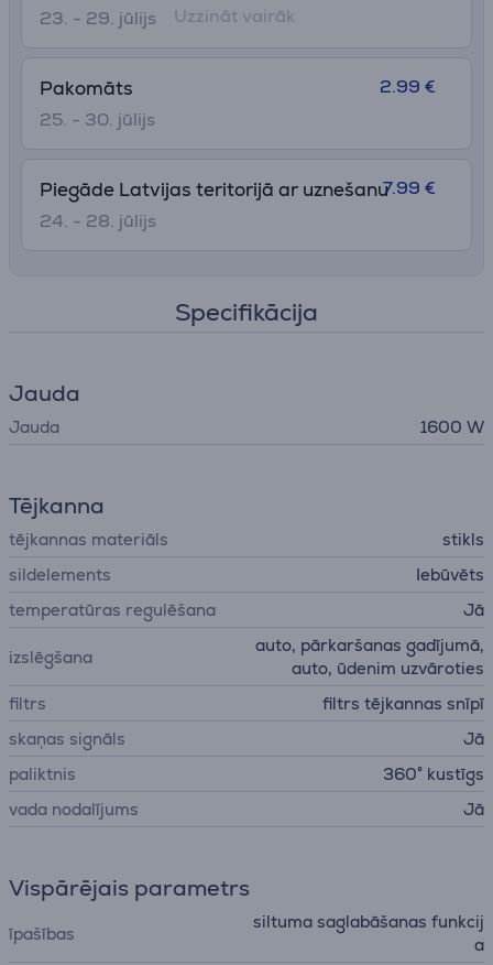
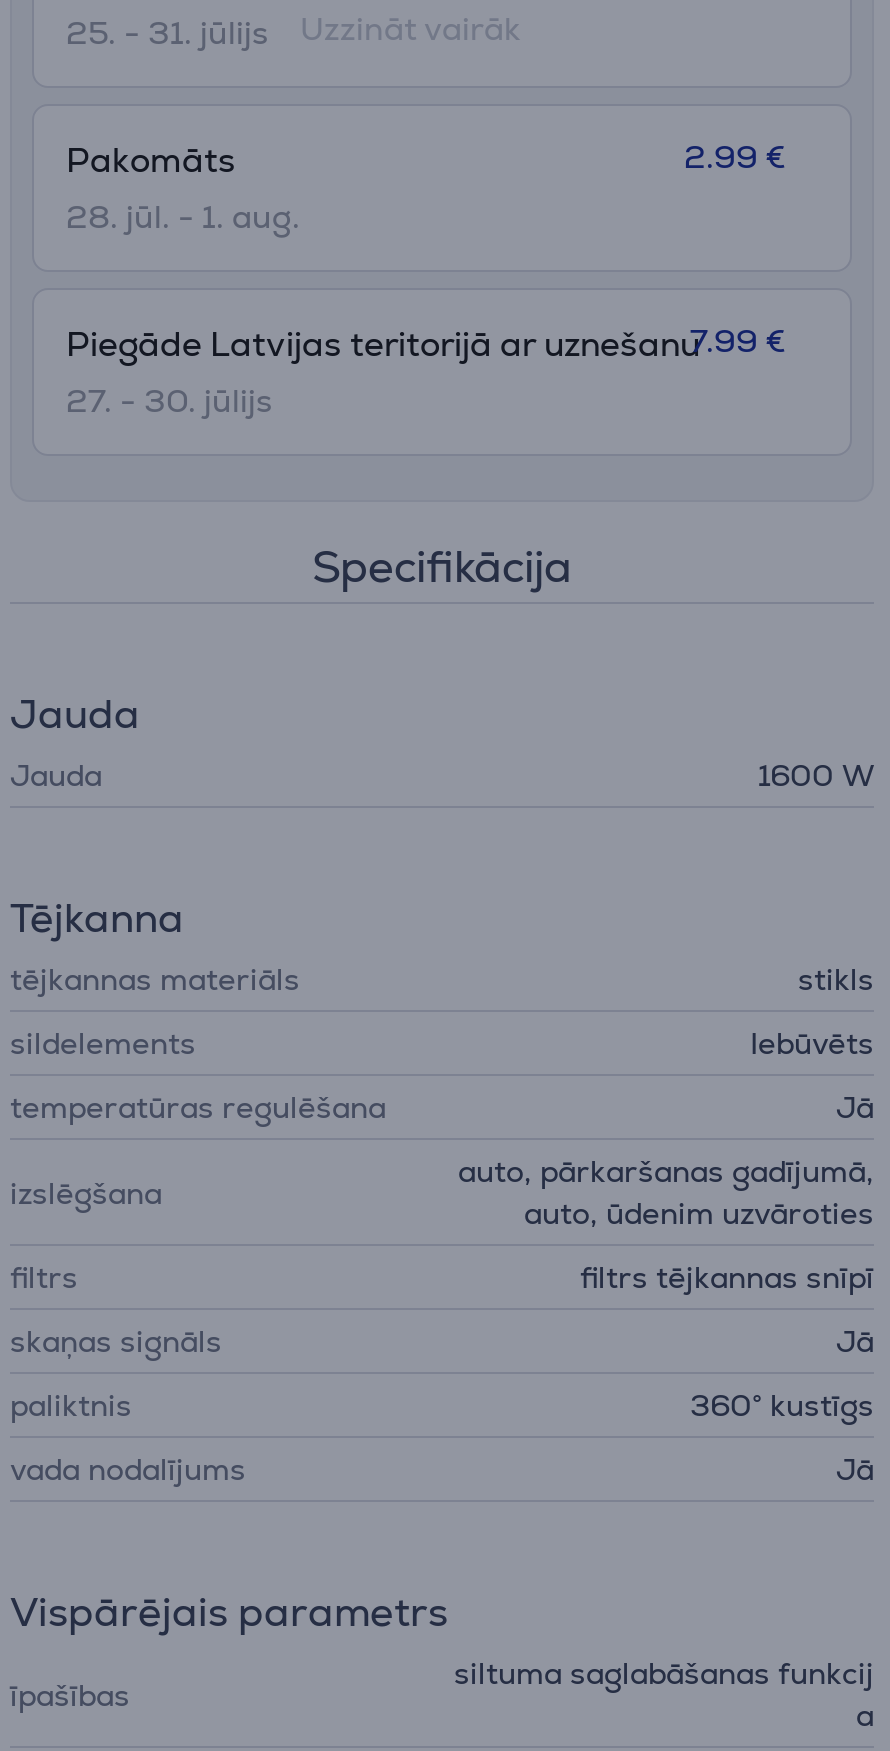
- 23. - 29. jūlijs
+ 25. - 31. jūlijs

- 25. - 30. jūlijs
+ 28. jūl. - 1. aug.

- 24. - 28. jūlijs
+ 27. - 30. jūlijs
